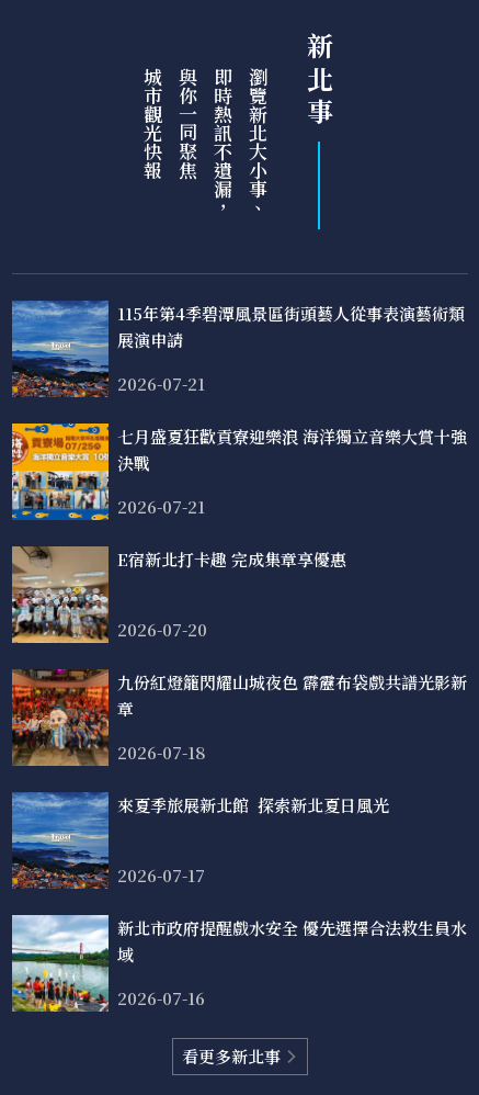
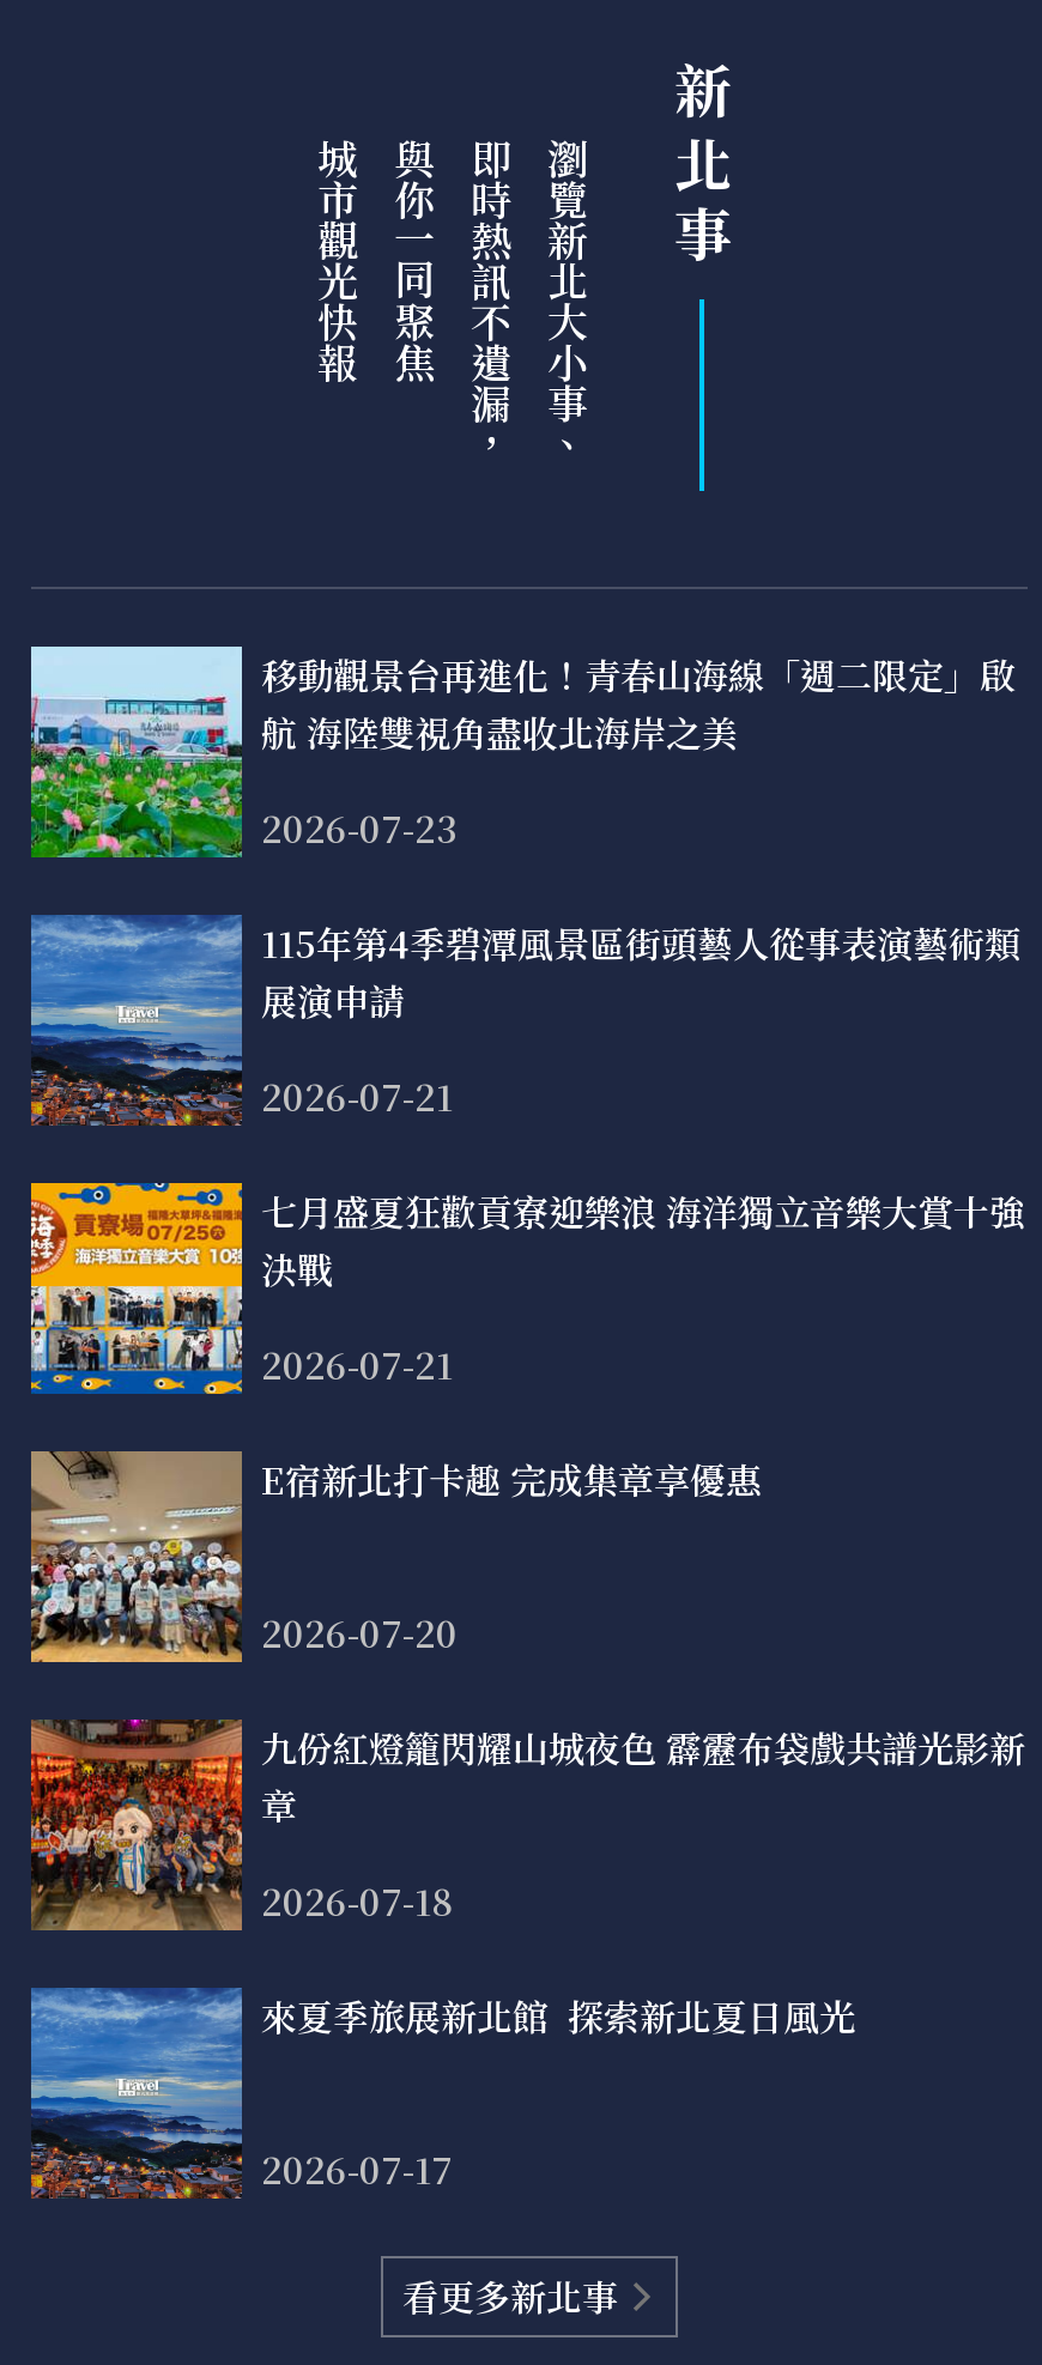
+ [image]
+ 移動觀景台再進化！青春山海線「週二限定」啟
+ 航 海陸雙視角盡收北海岸之美
+ 2026-07-23

moved down: [image] | 115年第4季碧潭風景區街頭藝人從事表演藝術類 | 展演申請 | ... | 來夏季旅展新北館 探索新北夏日風光 | 2026-07-17

- [image]
- 新北市政府提醒戲水安全 優先選擇合法救生員水
- 域
- 2026-07-16
